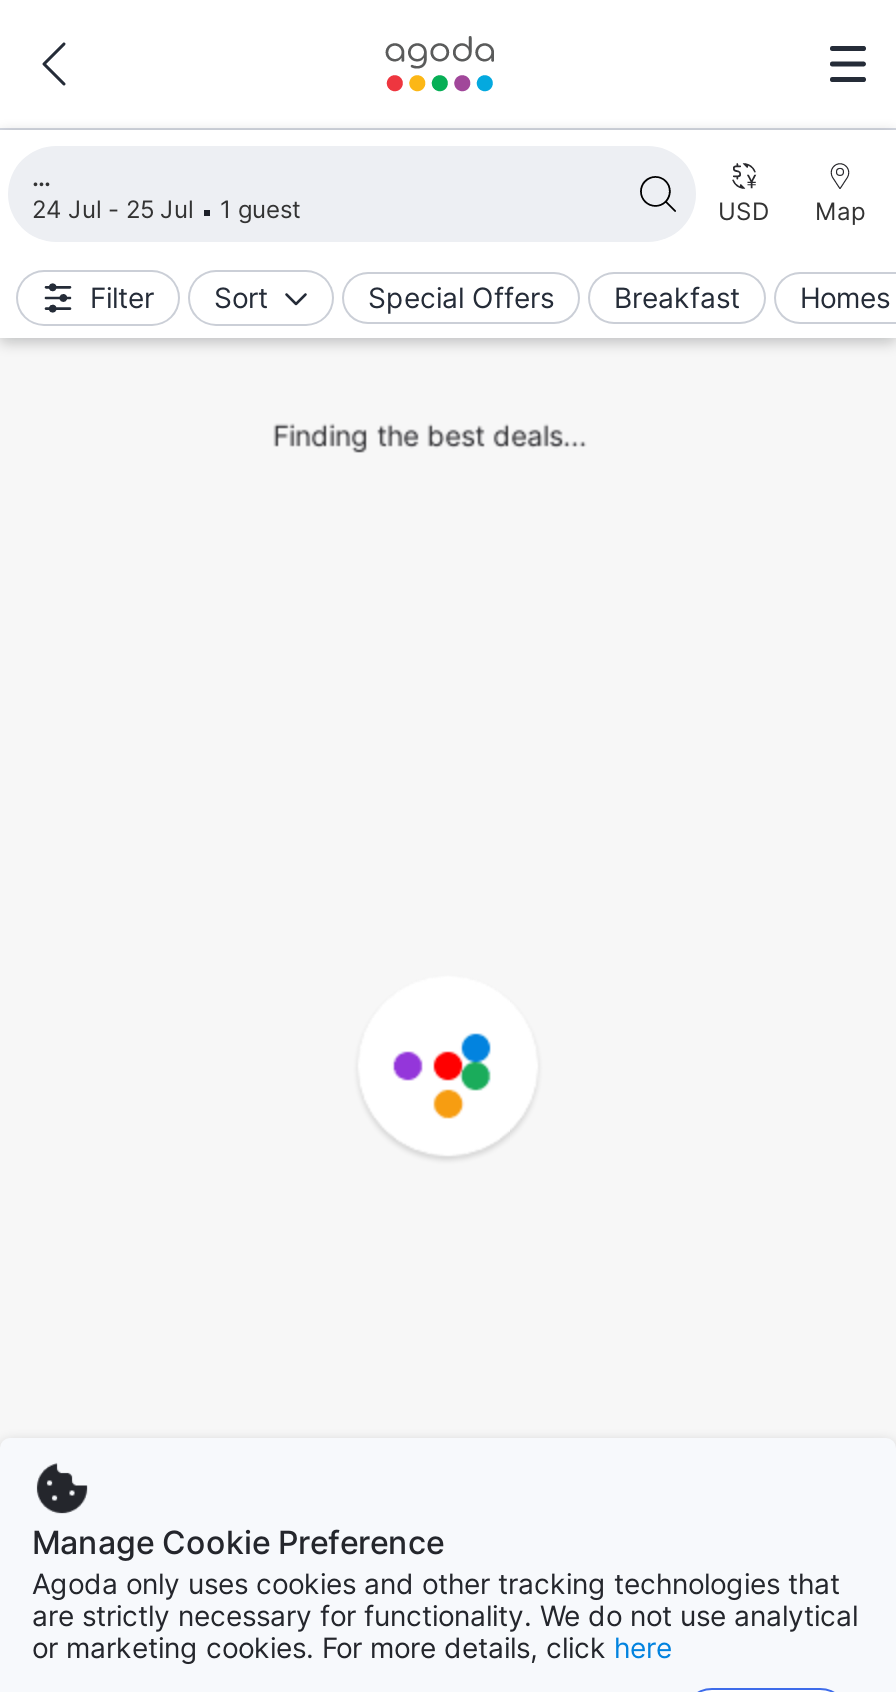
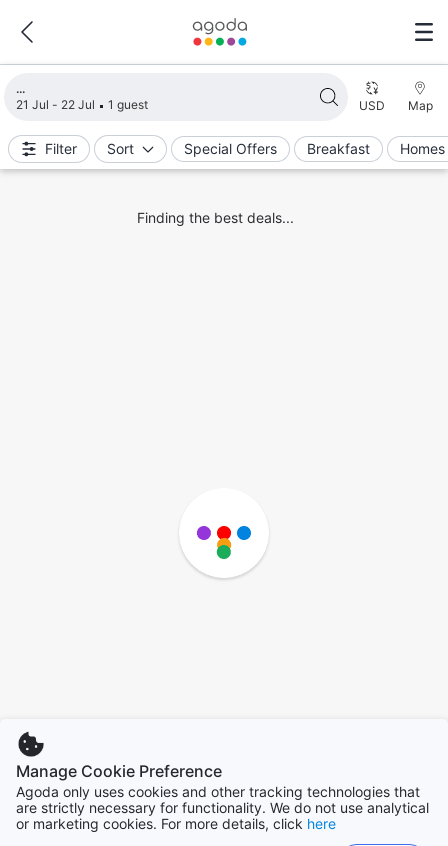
- 24 Jul - 25 Jul 1 guest
+ 21 Jul - 22 Jul 1 guest

- [image]
+ [image]
